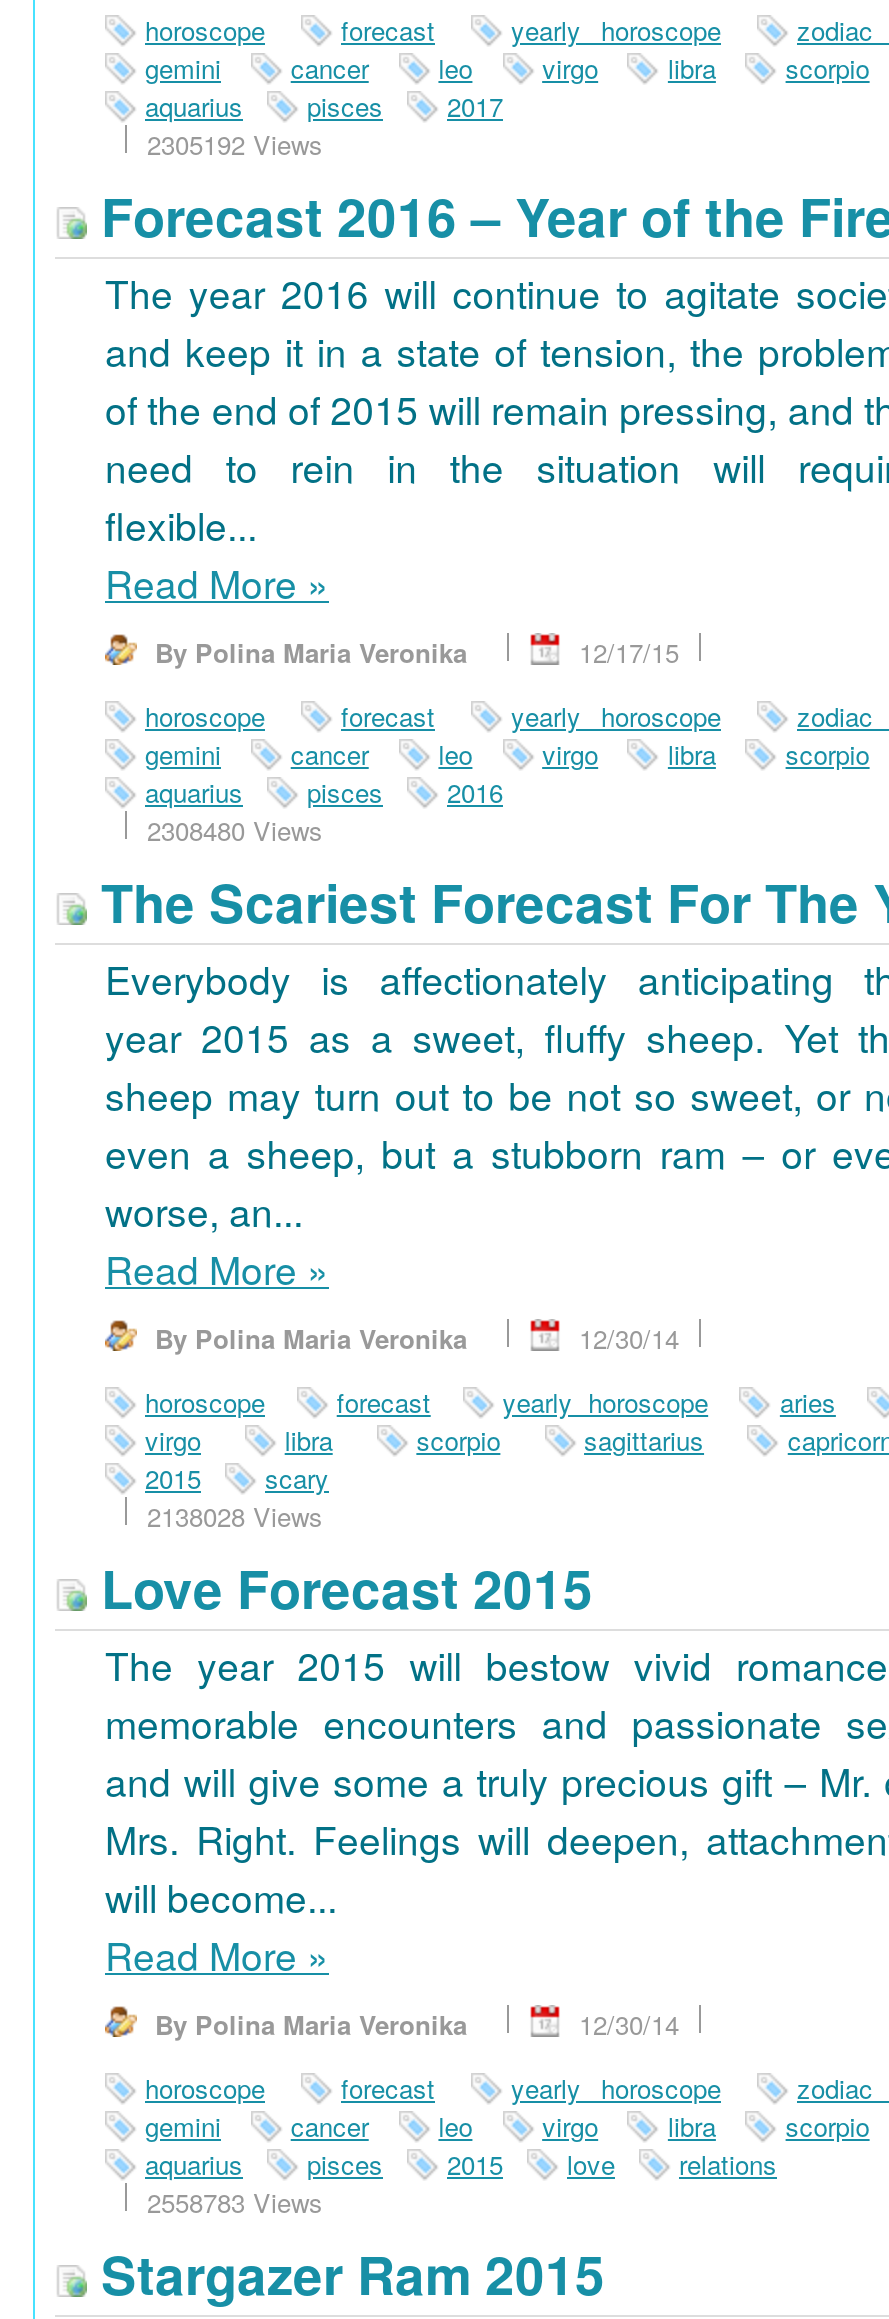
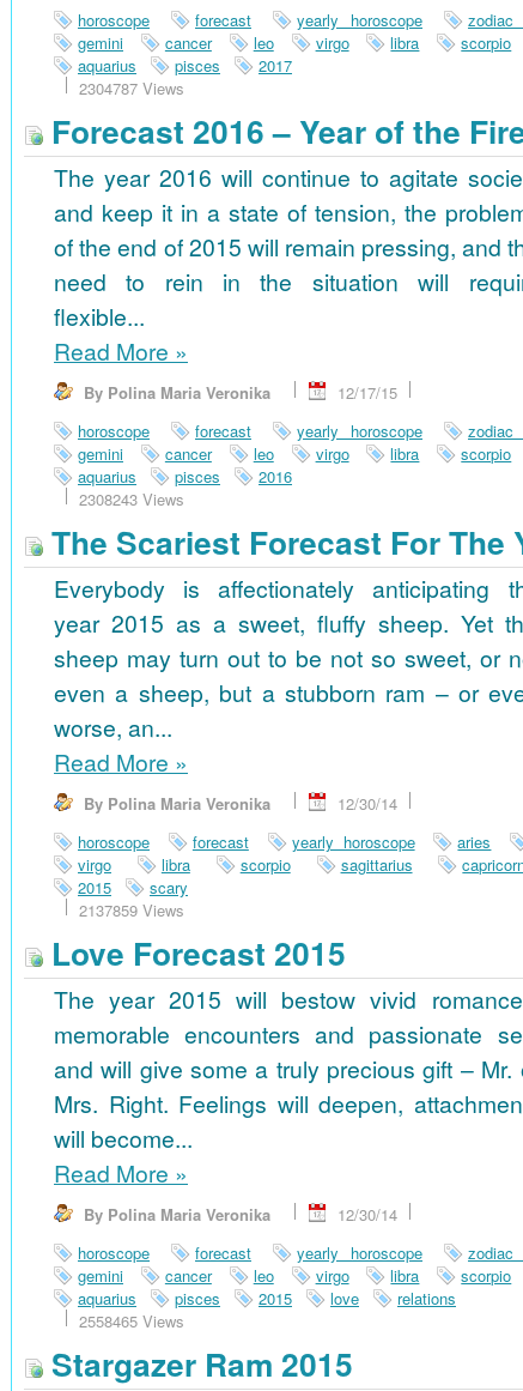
- 2305192 Views
+ 2304787 Views

- 2308480 Views
+ 2308243 Views

- 2138028 Views
+ 2137859 Views

- 2558783 Views
+ 2558465 Views
